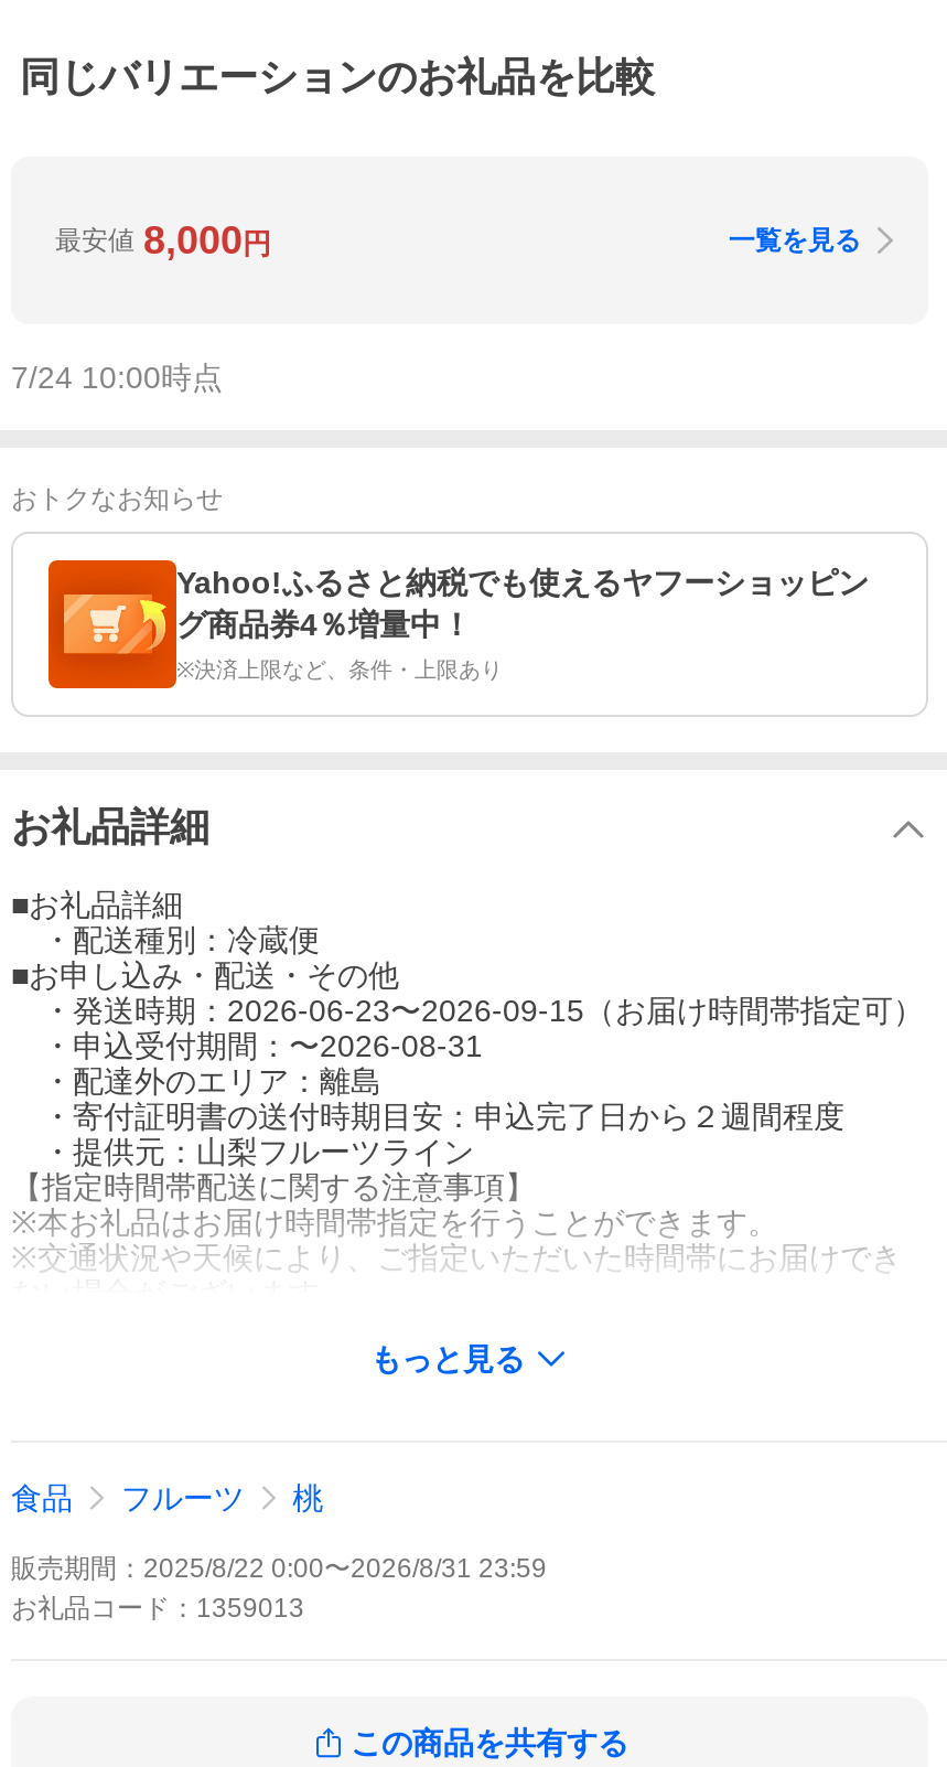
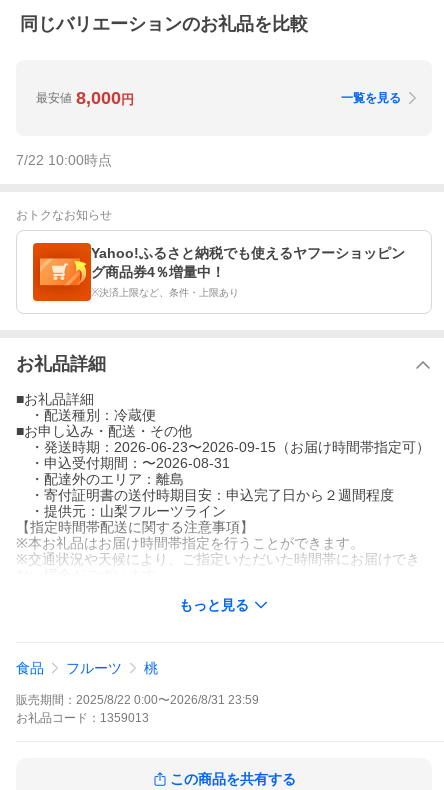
- 7/24 10:00時点
+ 7/22 10:00時点
